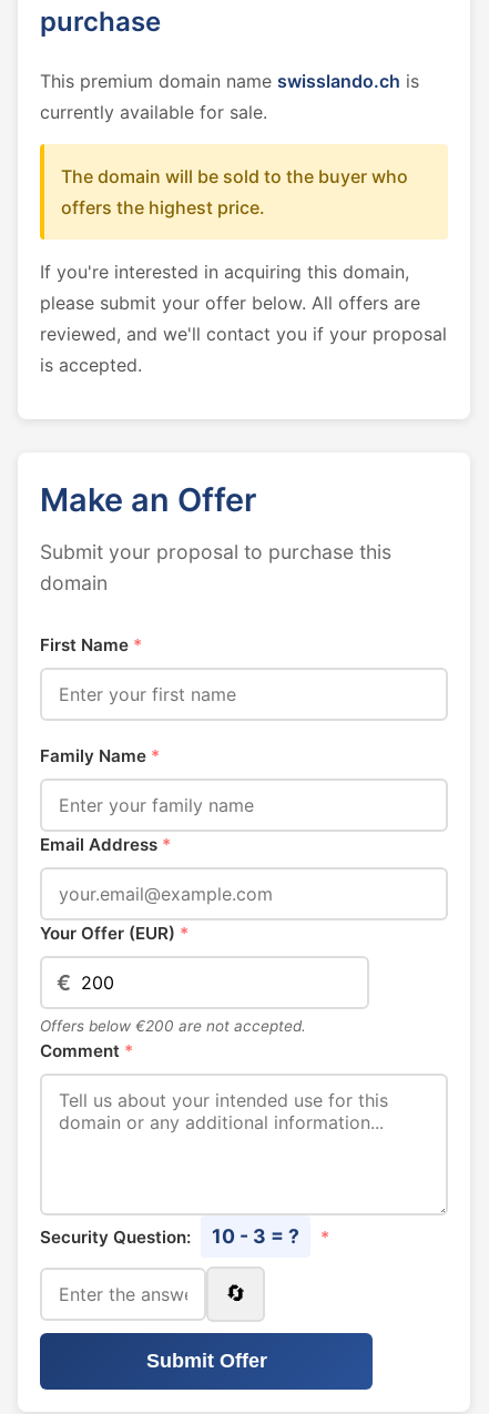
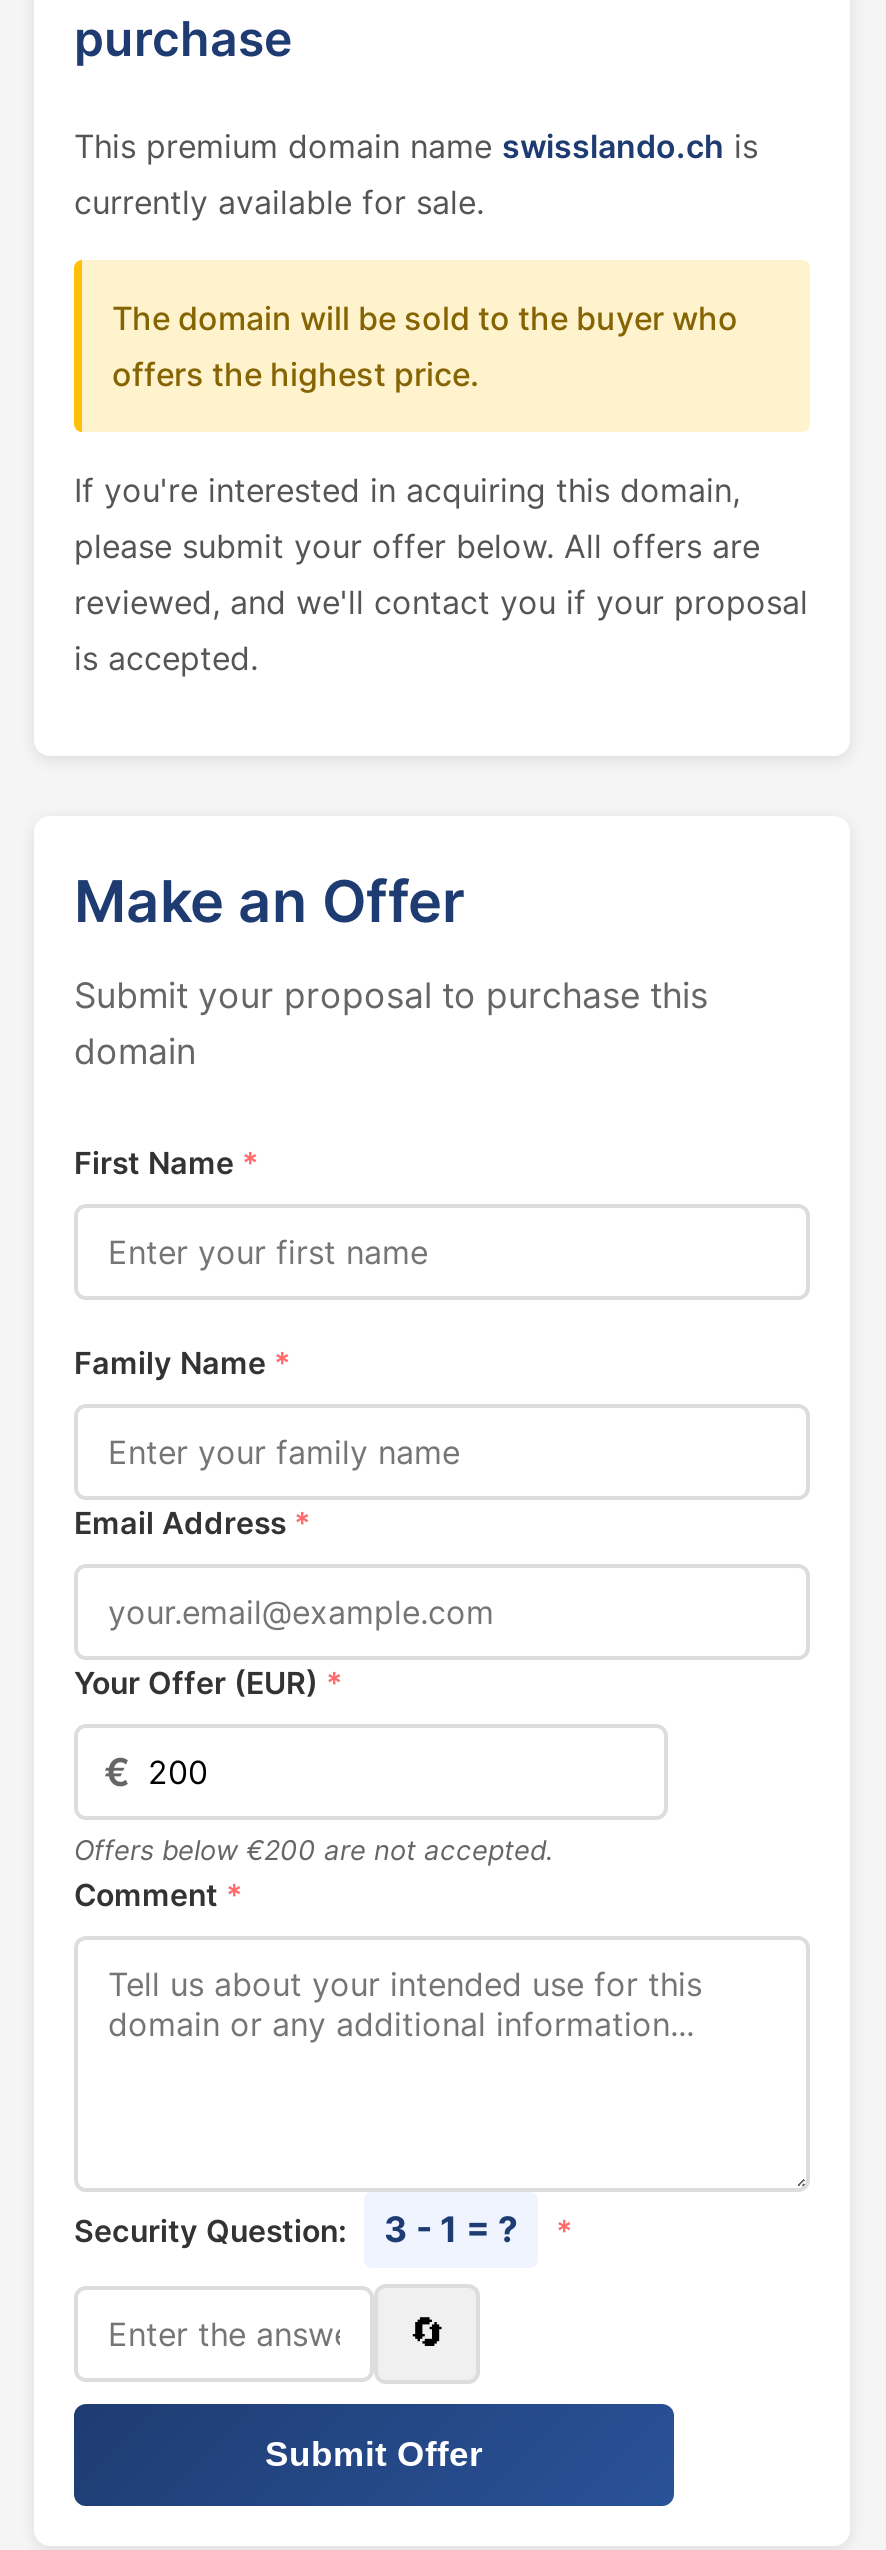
- 10 - 3 = ?
+ 3 - 1 = ?
